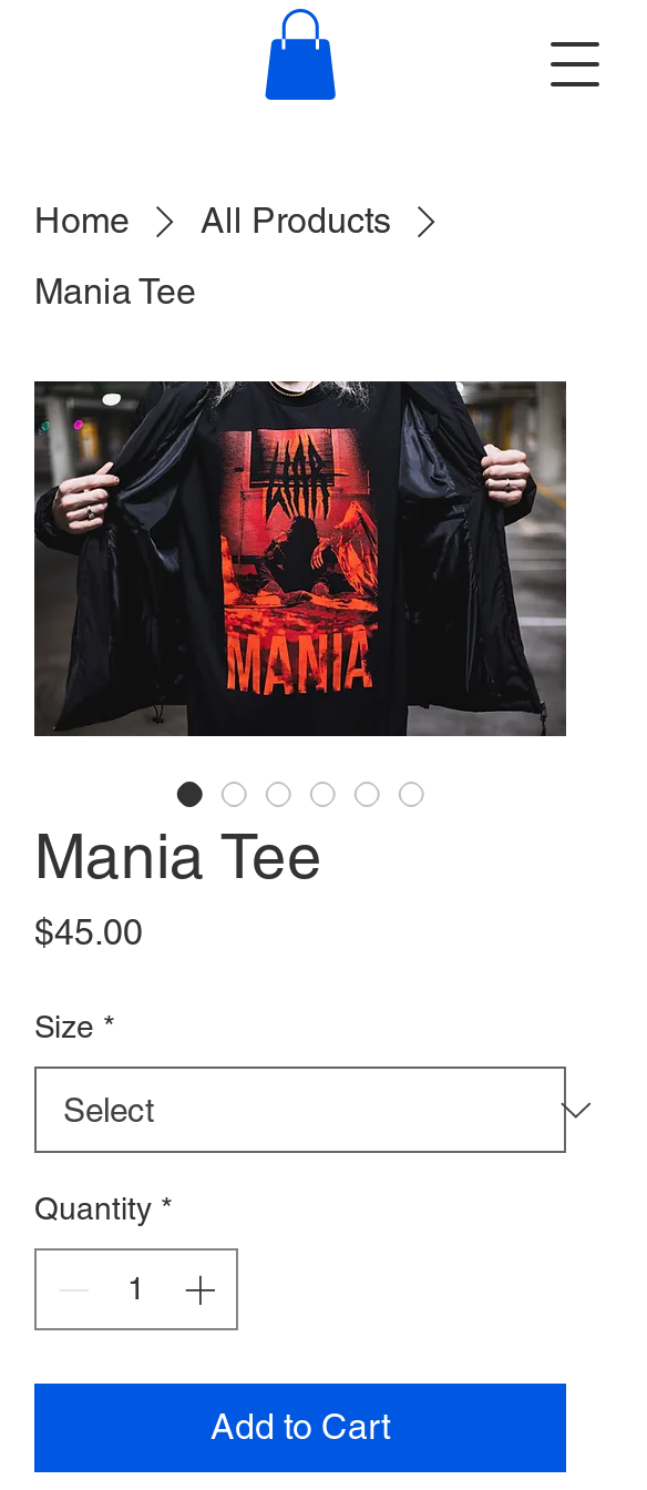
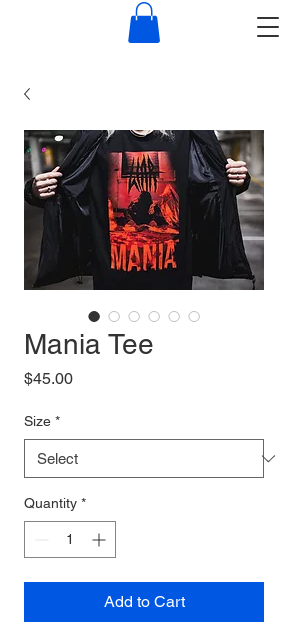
- Home
- All Products
- Mania Tee
